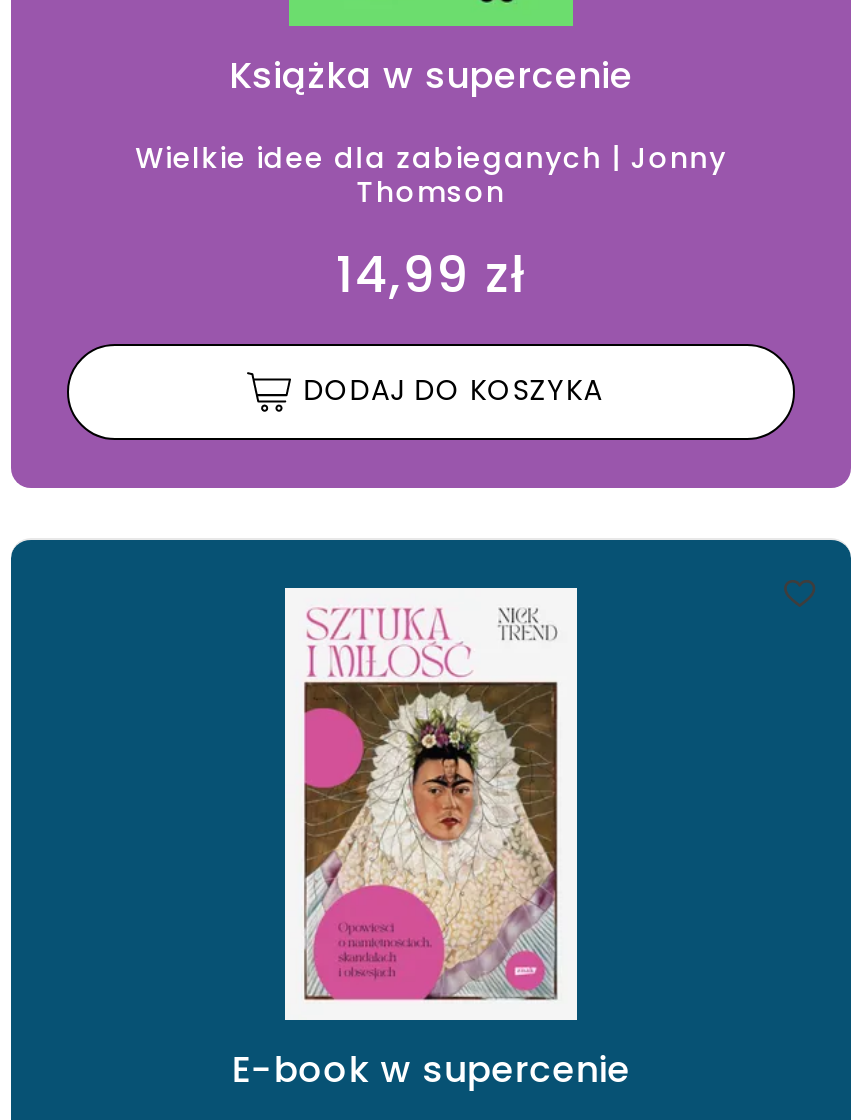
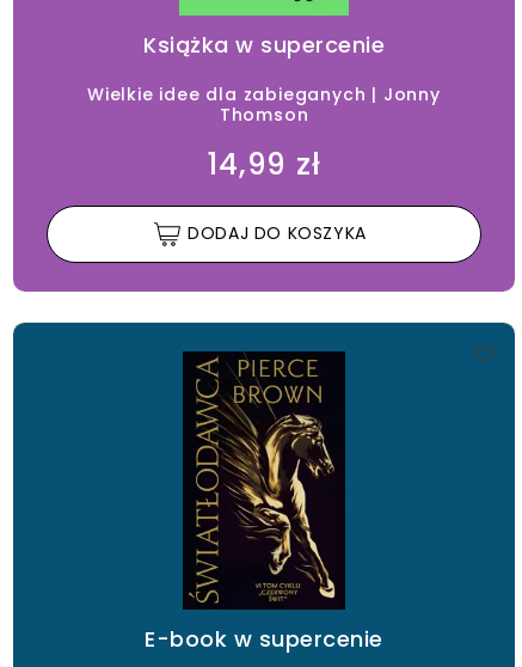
- [image]
+ [image]
